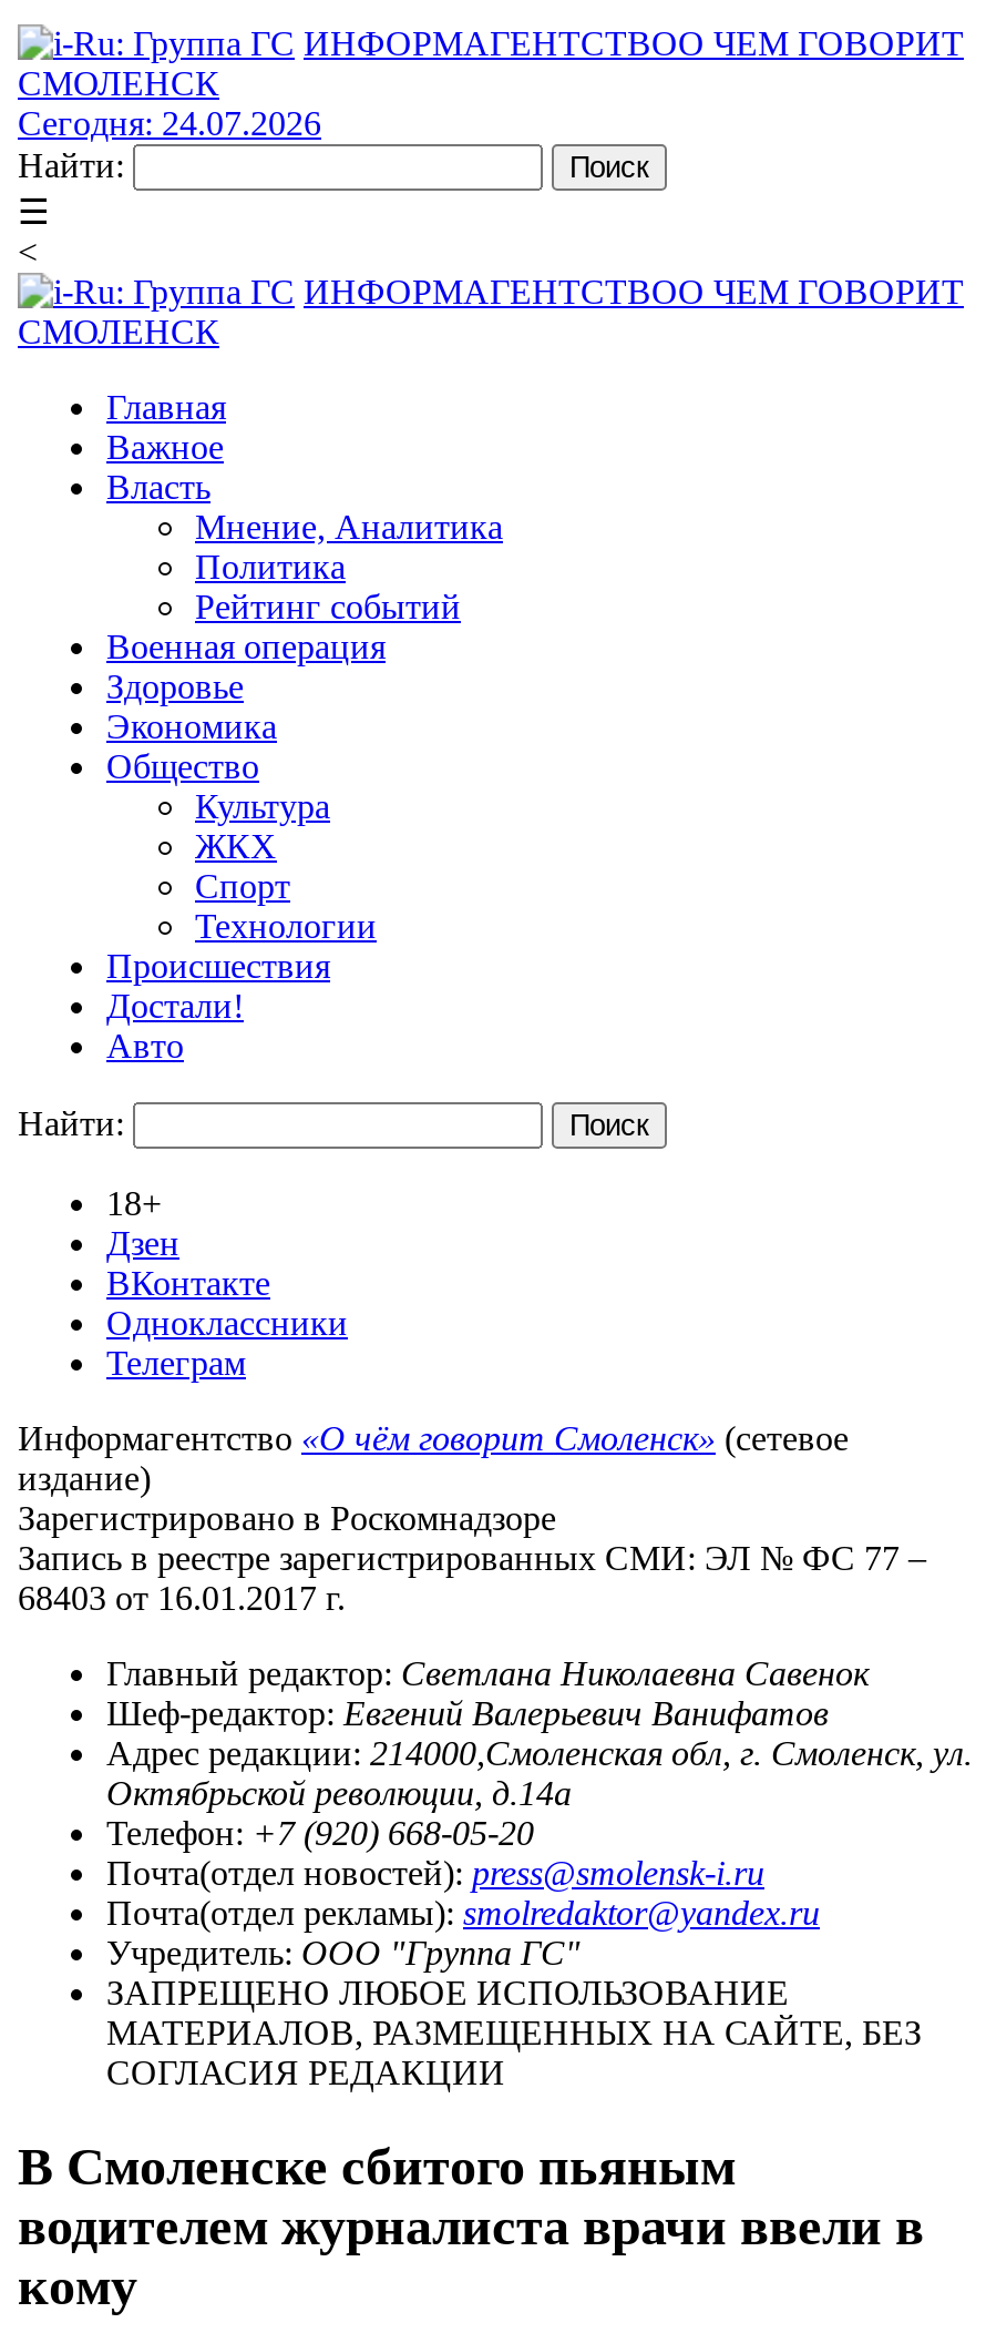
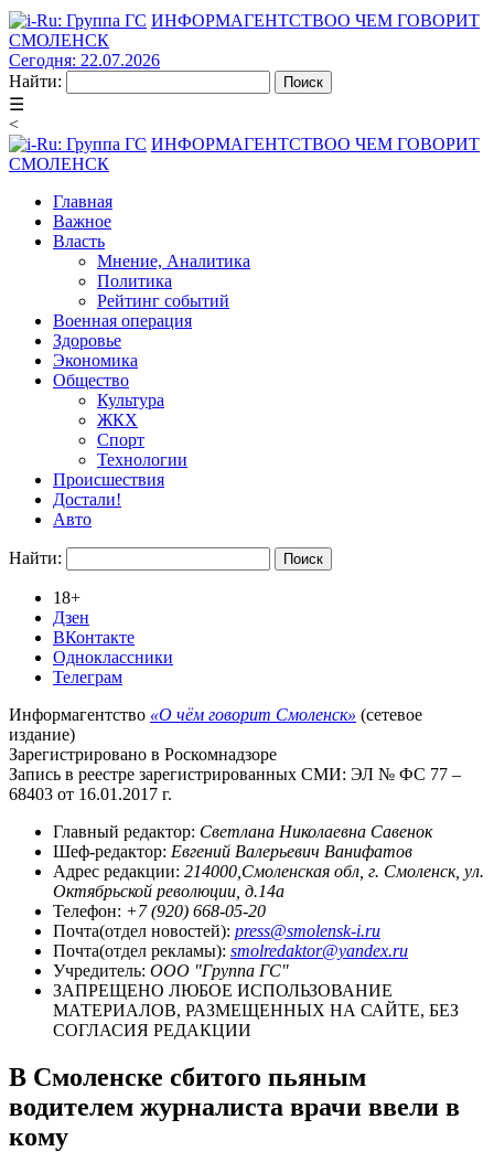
- Сегодня: 24.07.2026
+ Сегодня: 22.07.2026
